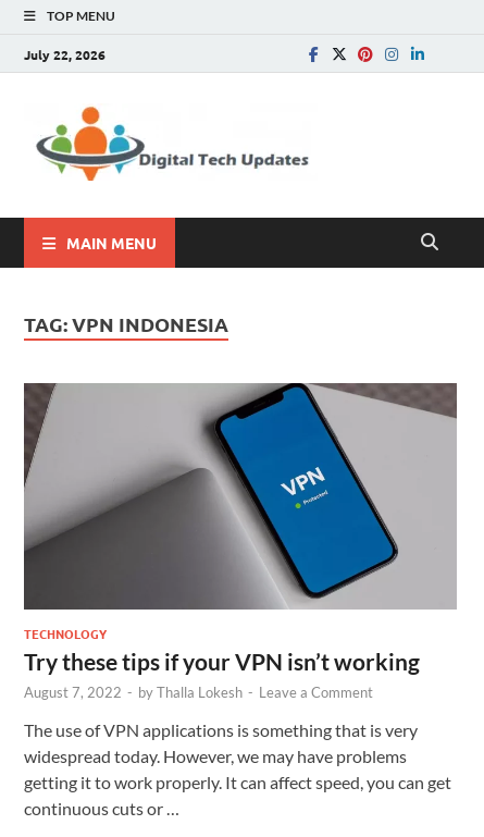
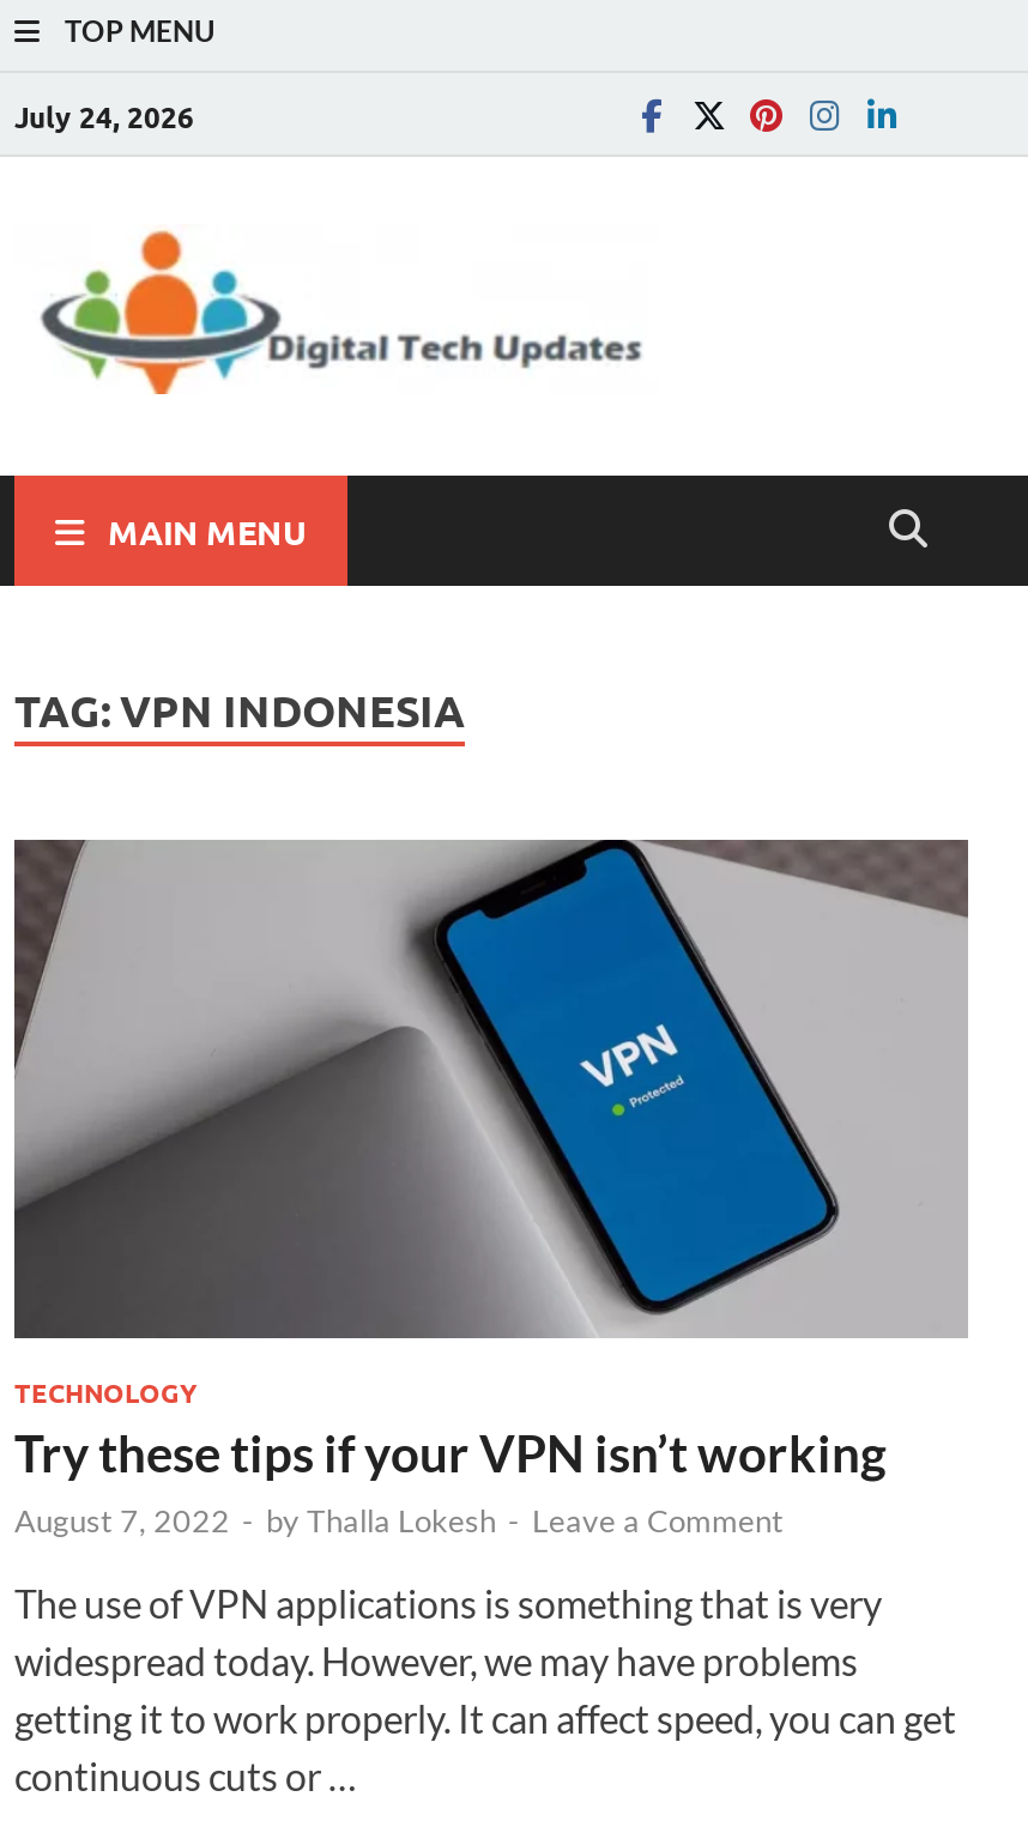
- July 22, 2026
+ July 24, 2026
